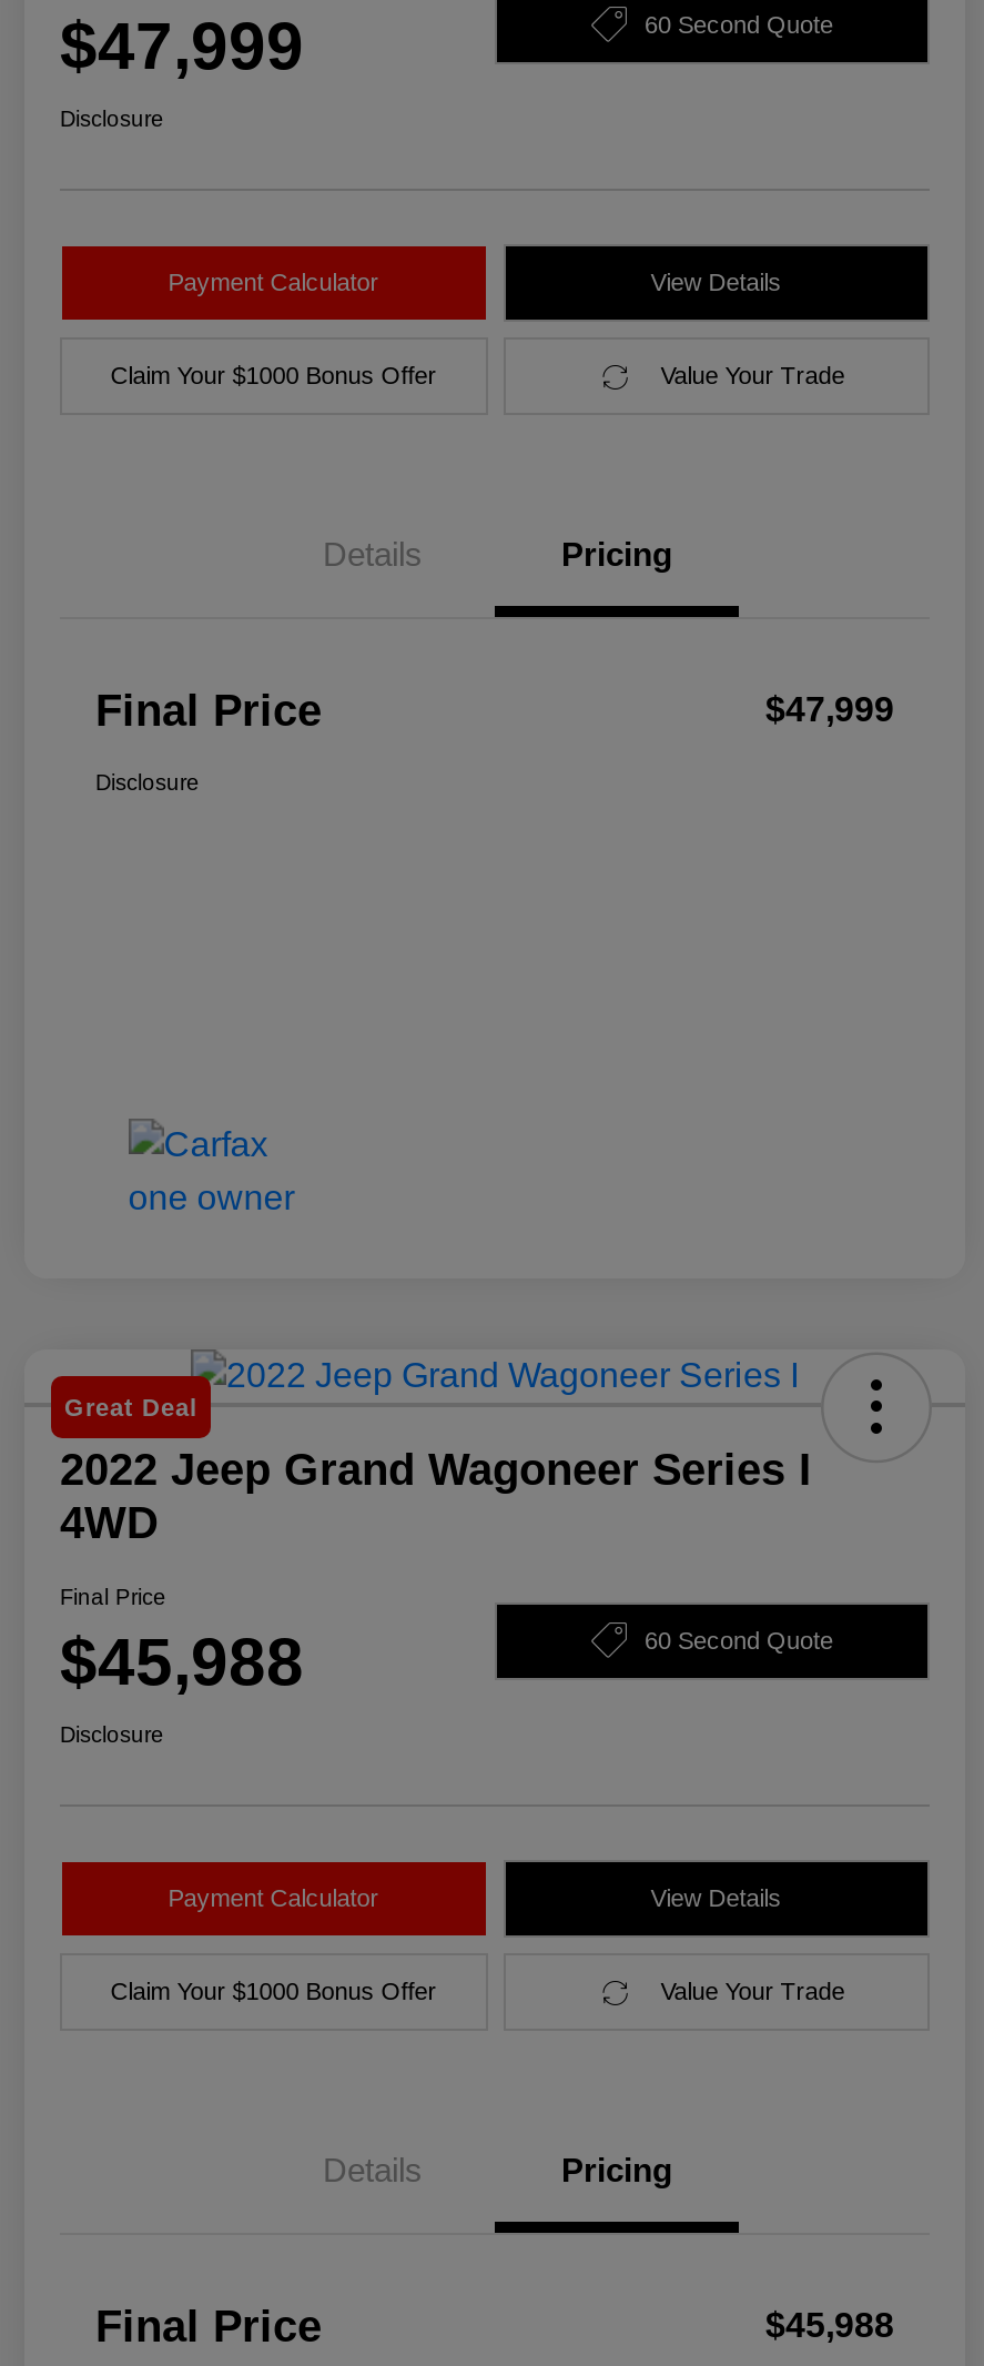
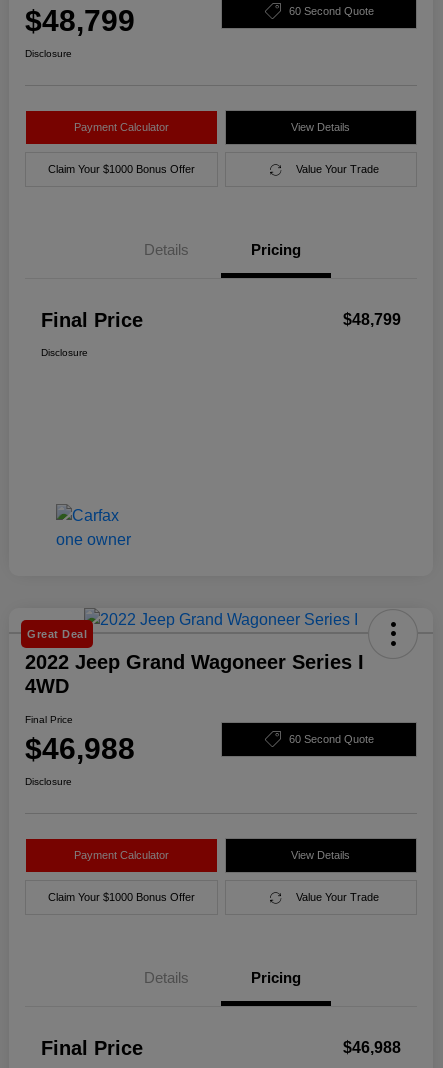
- $47,999
+ $48,799

- $47,999
+ $48,799

- $45,988
+ $46,988

- $45,988
+ $46,988
